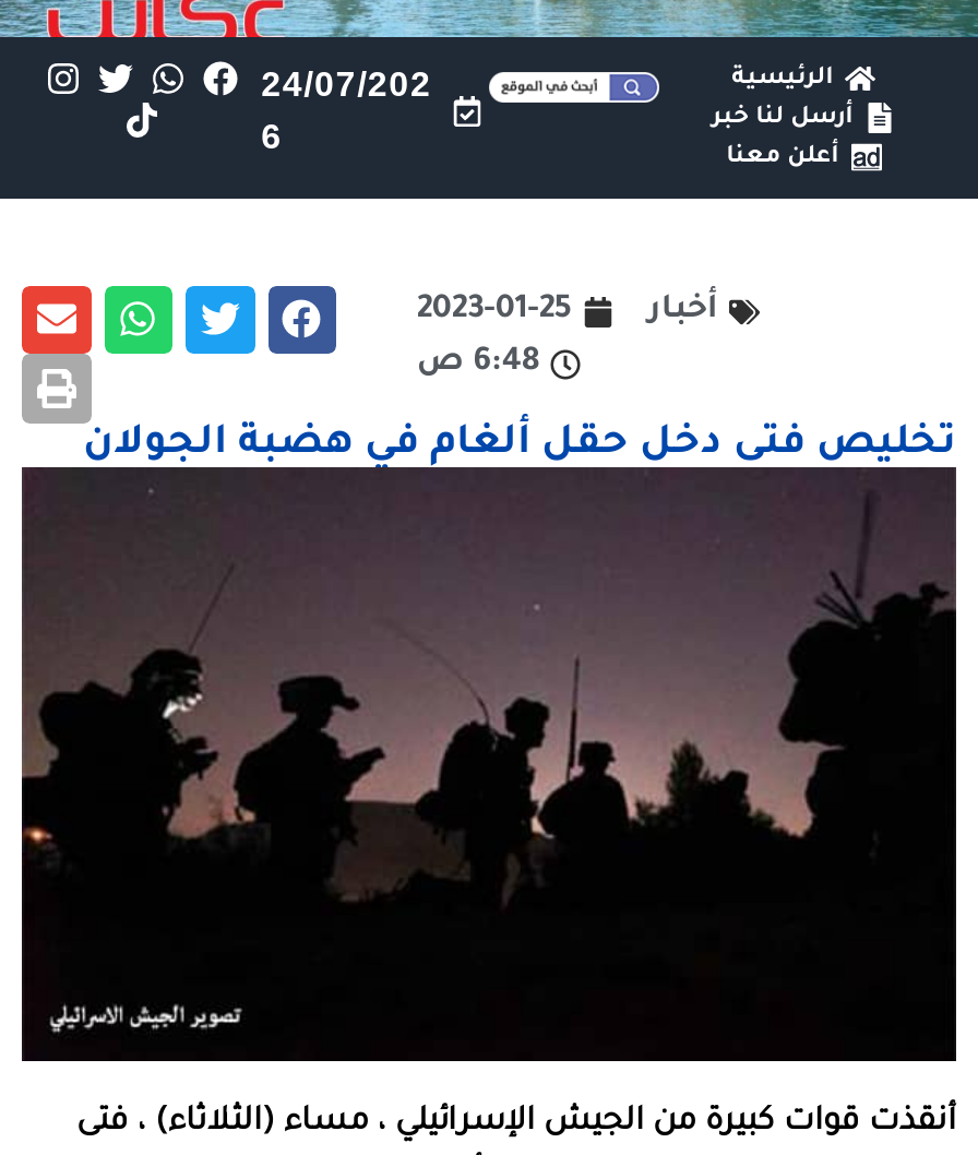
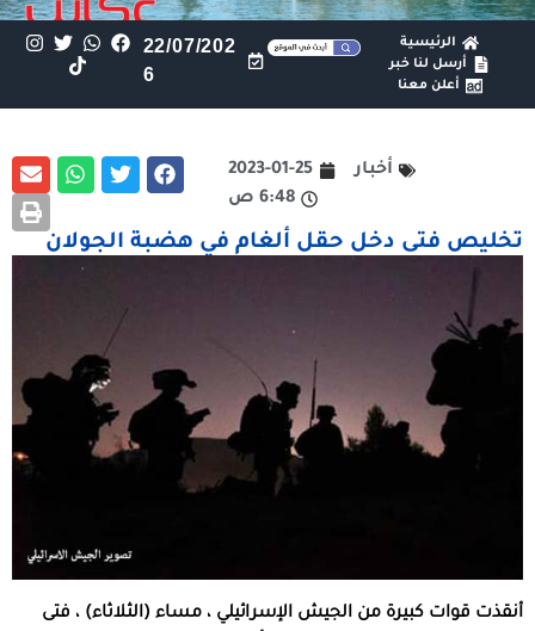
- 24/07/202
+ 22/07/202
